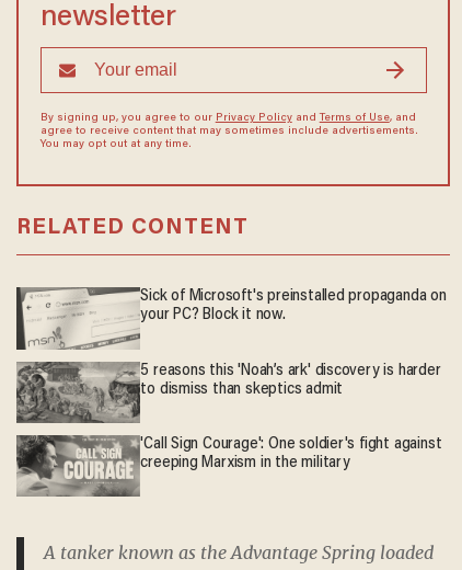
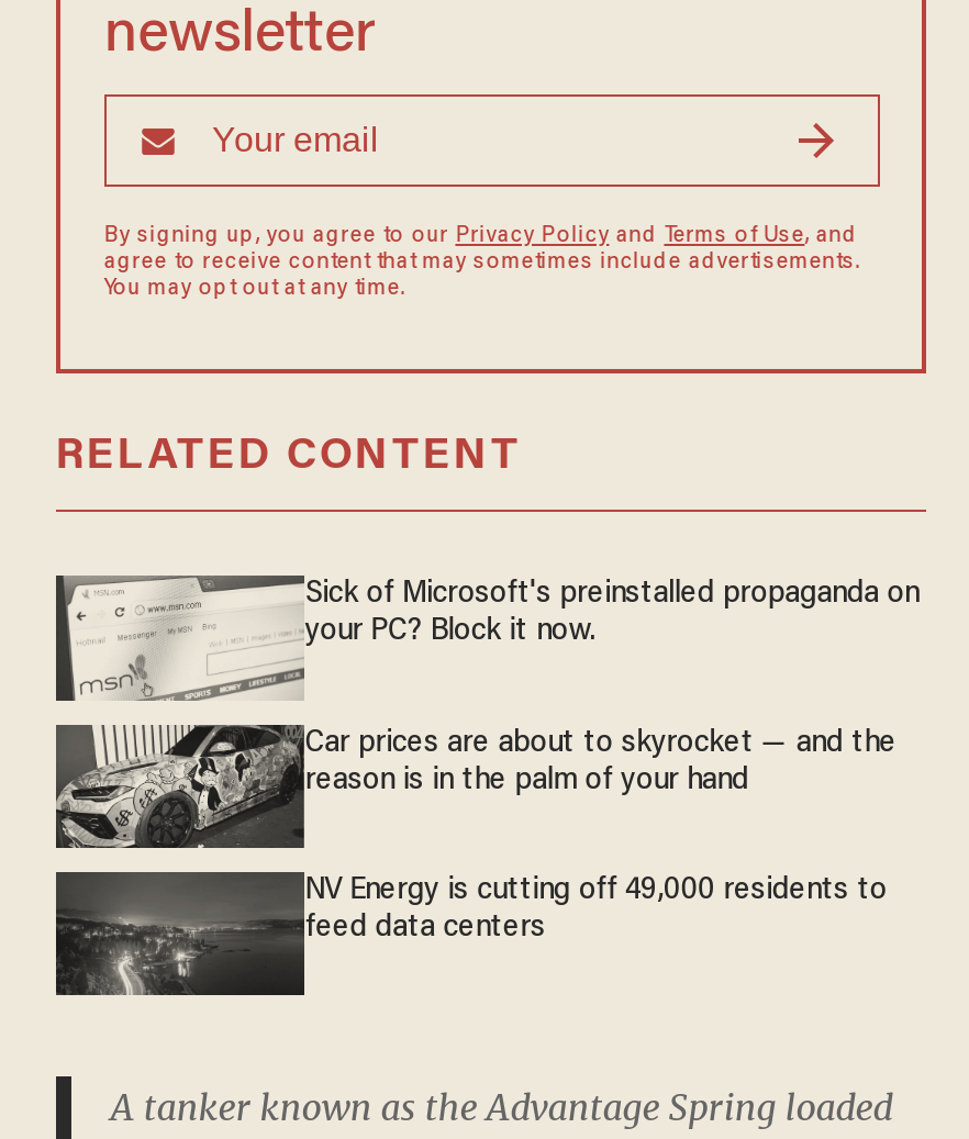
- [image]
- 5 reasons this 'Noah’s ark' discovery is harder
- to dismiss than skeptics admit
+ [image]
+ Car prices are about to skyrocket — and the
+ reason is in the palm of your hand

- [image]
- 'Call Sign Courage': One soldier's fight against
- creeping Marxism in the military
+ [image]
+ NV Energy is cutting off 49,000 residents to
+ feed data centers
